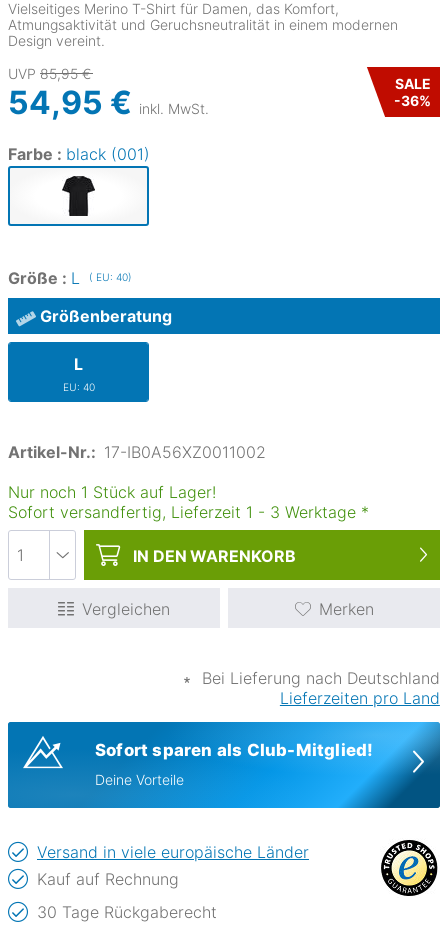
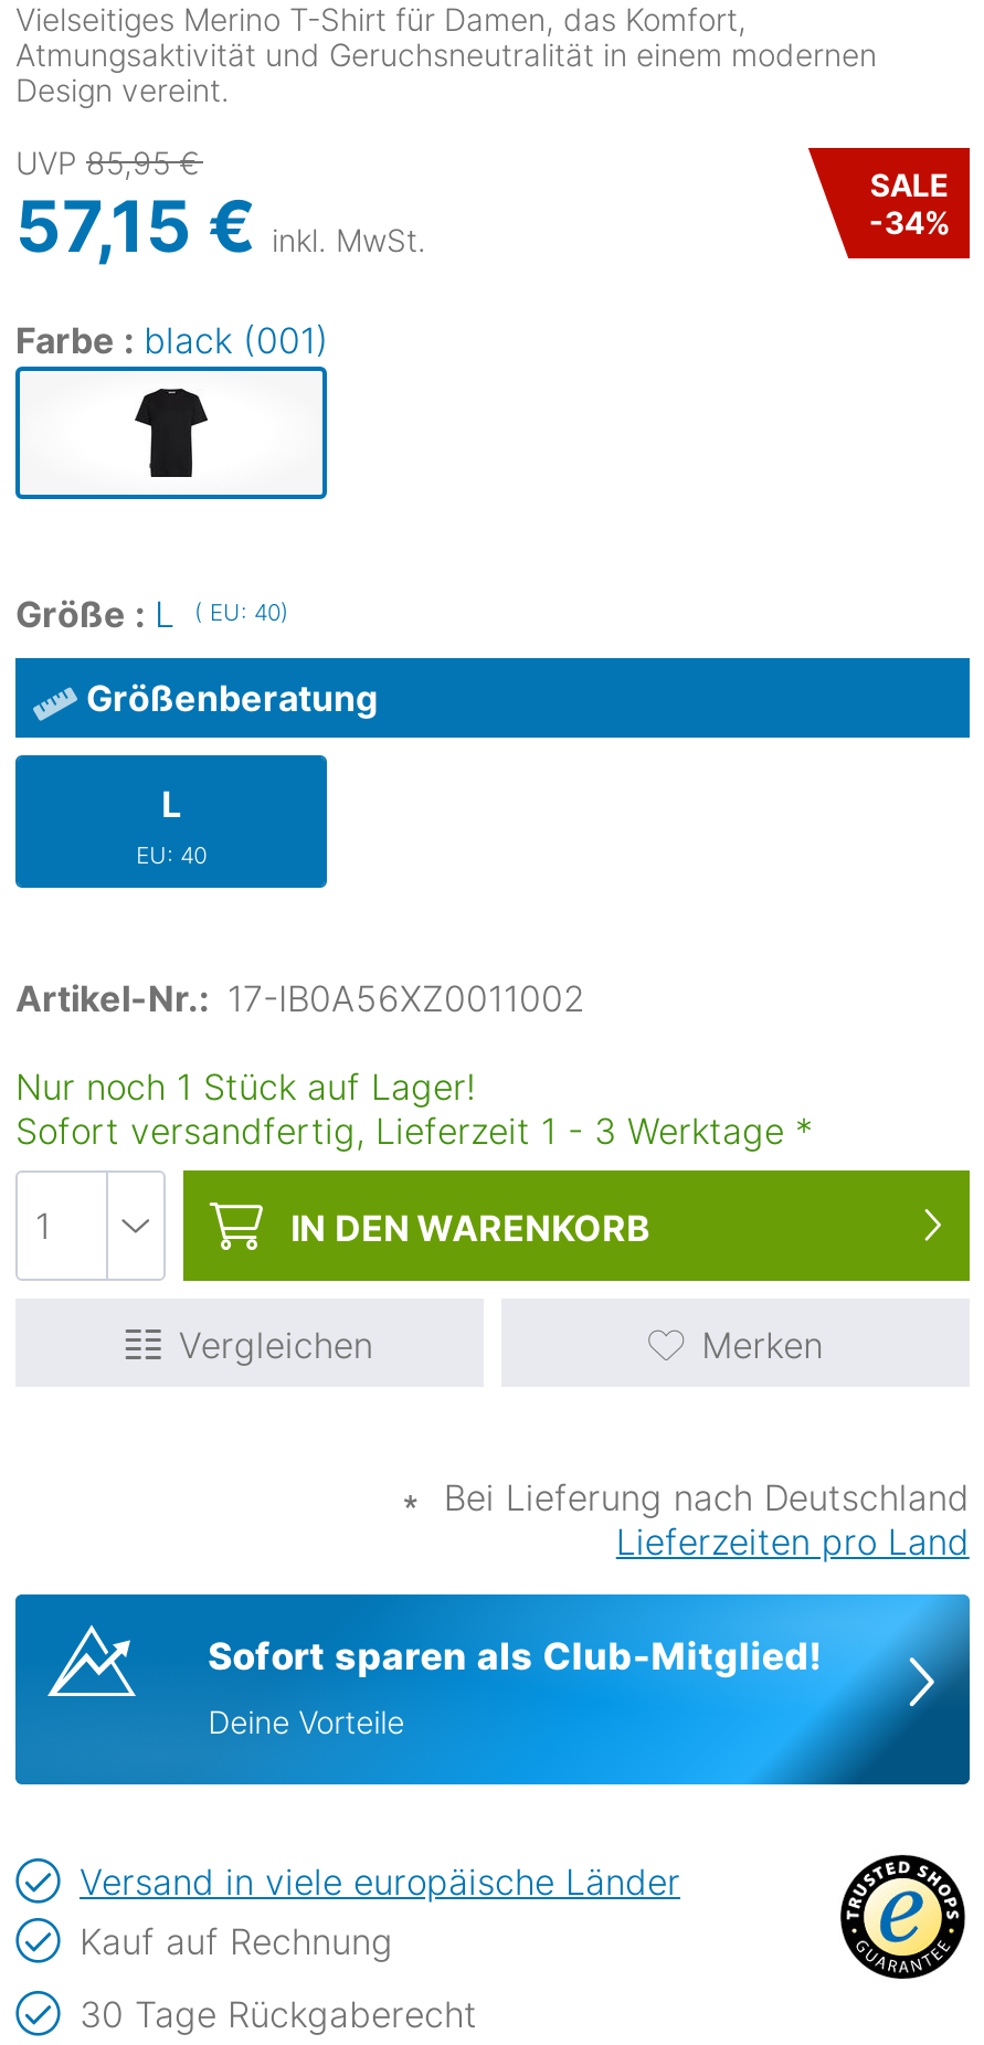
- 54,95 €inkl. MwSt.
+ 57,15 €inkl. MwSt.

- -36%
+ -34%
